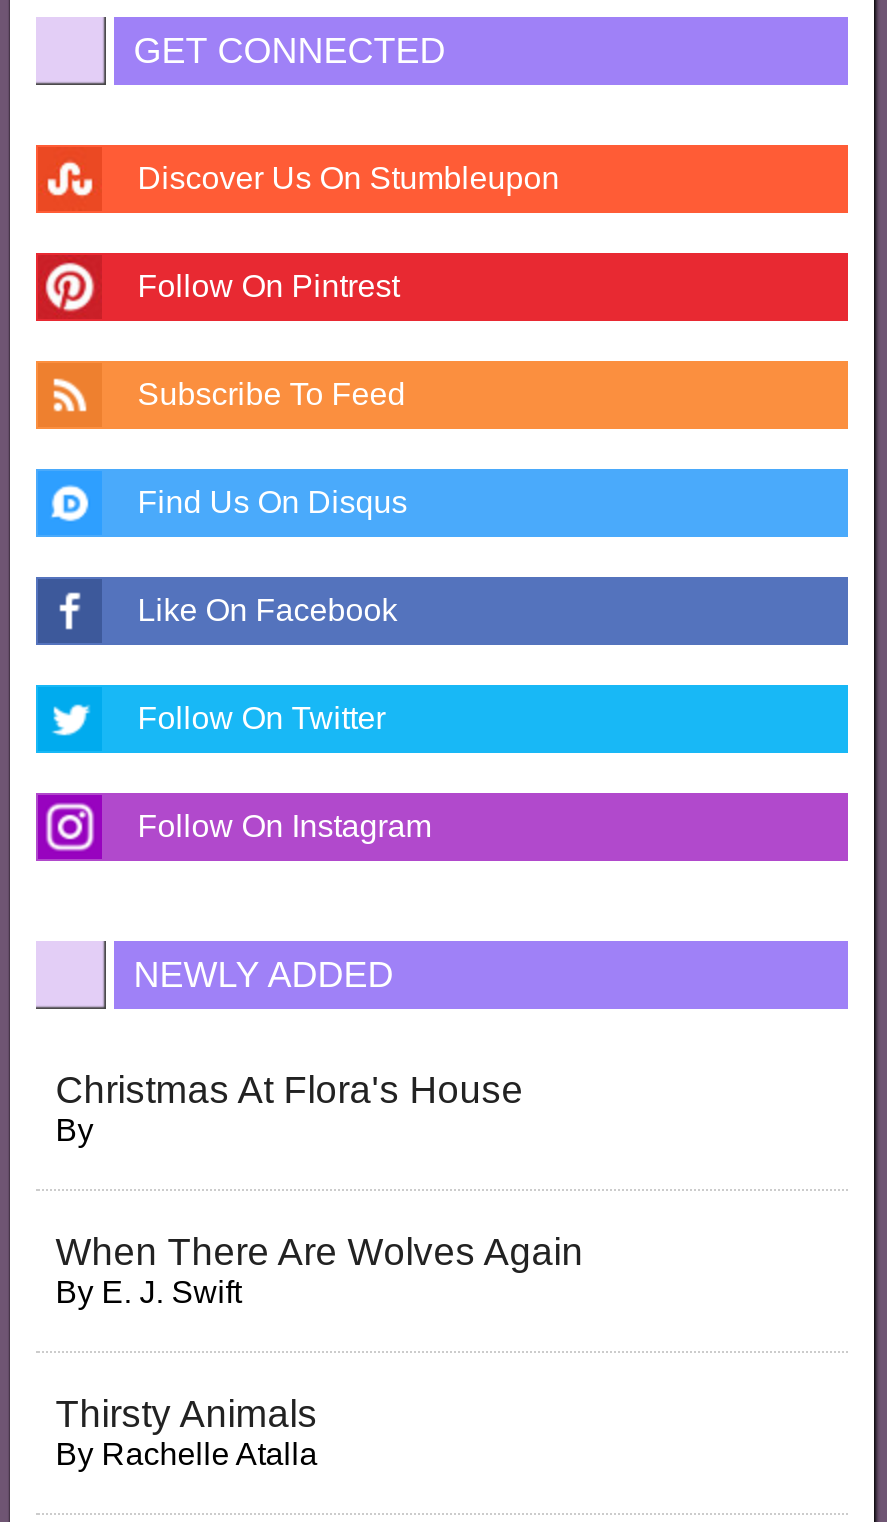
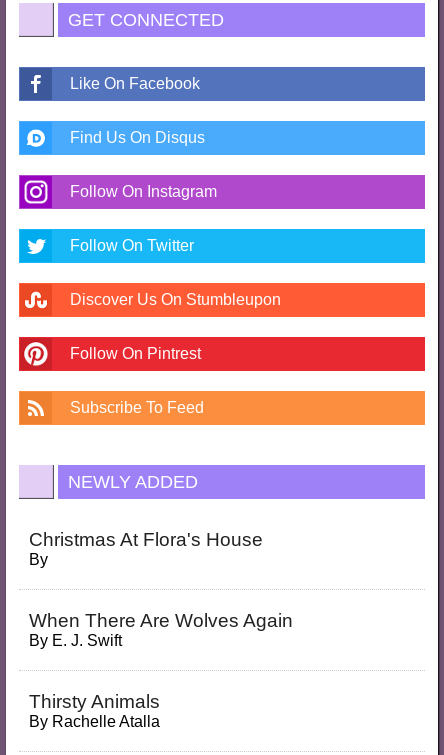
moved down: Discover Us On Stumbleupon | Follow On Pintrest | Subscribe To Feed

moved up: Like On Facebook | Find Us On Disqus | Follow On Instagram | Follow On Twitter
